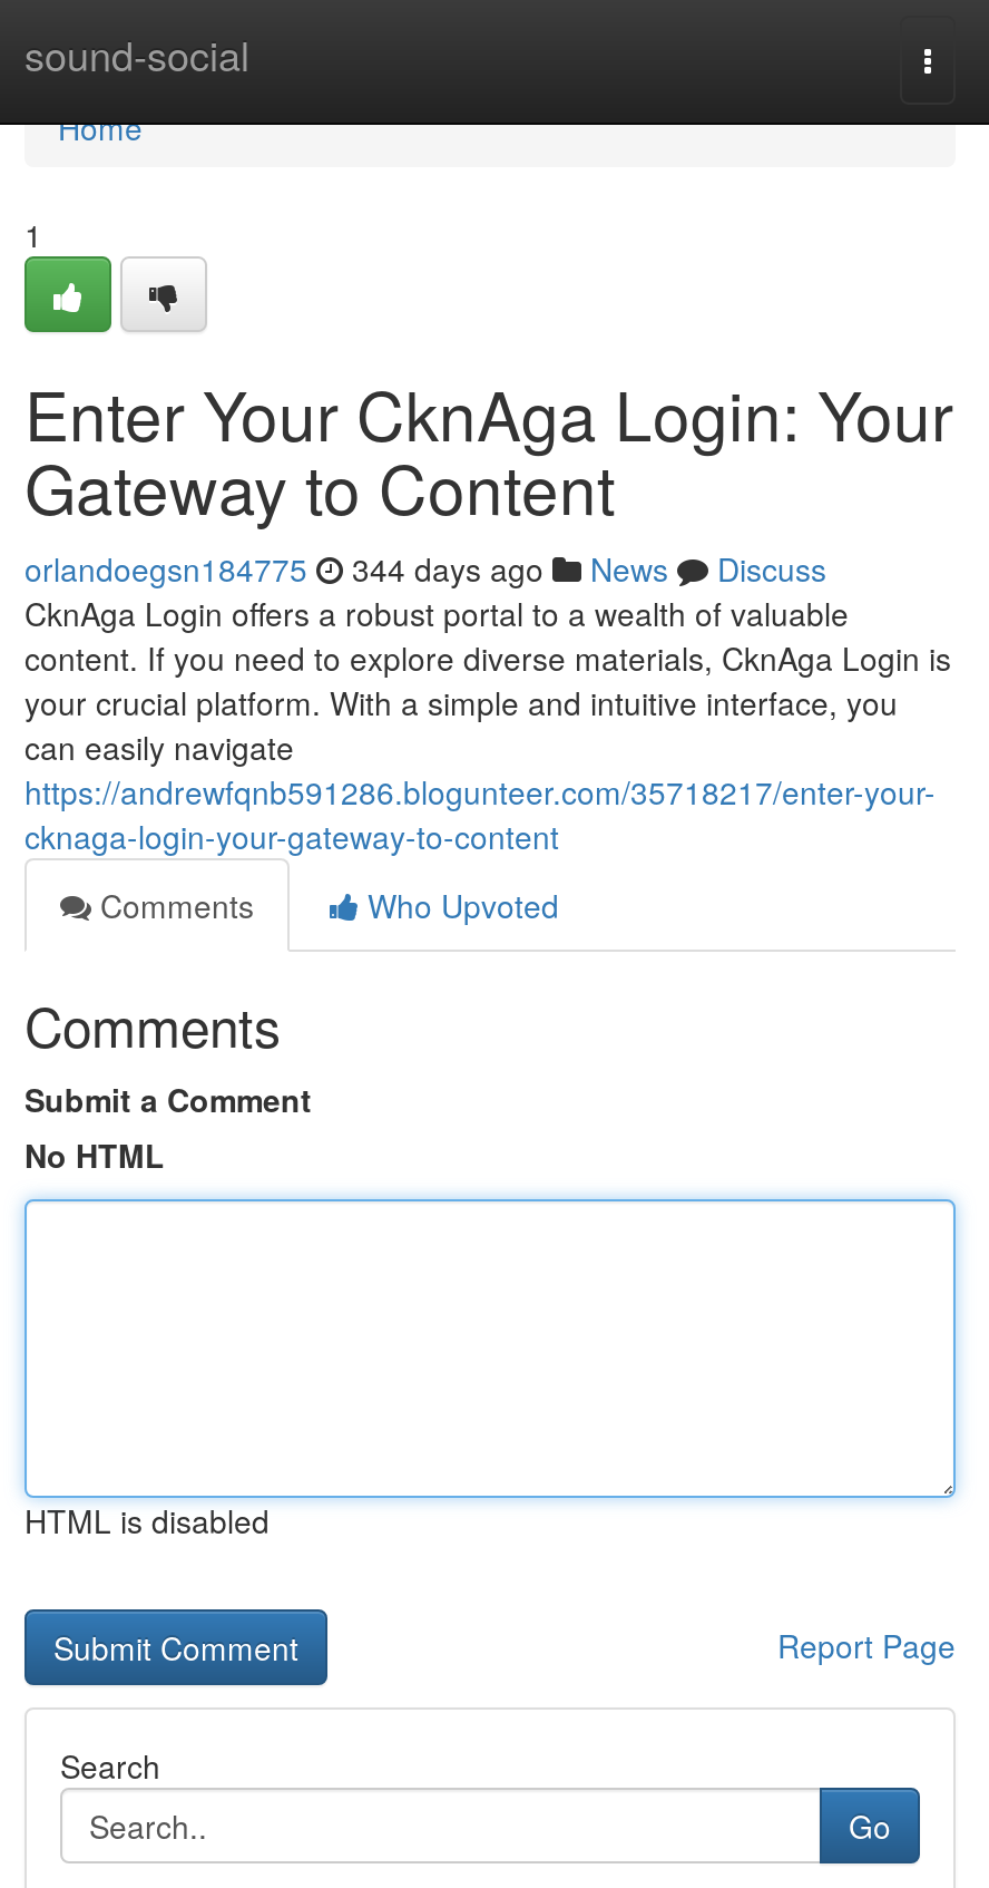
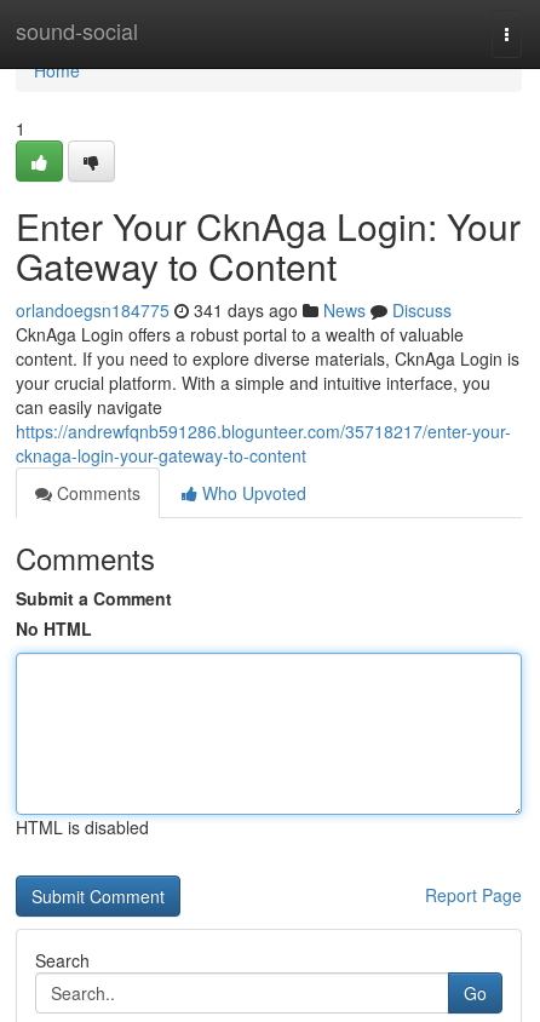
- orlandoegsn184775 344 days ago News Discuss
+ orlandoegsn184775 341 days ago News Discuss
